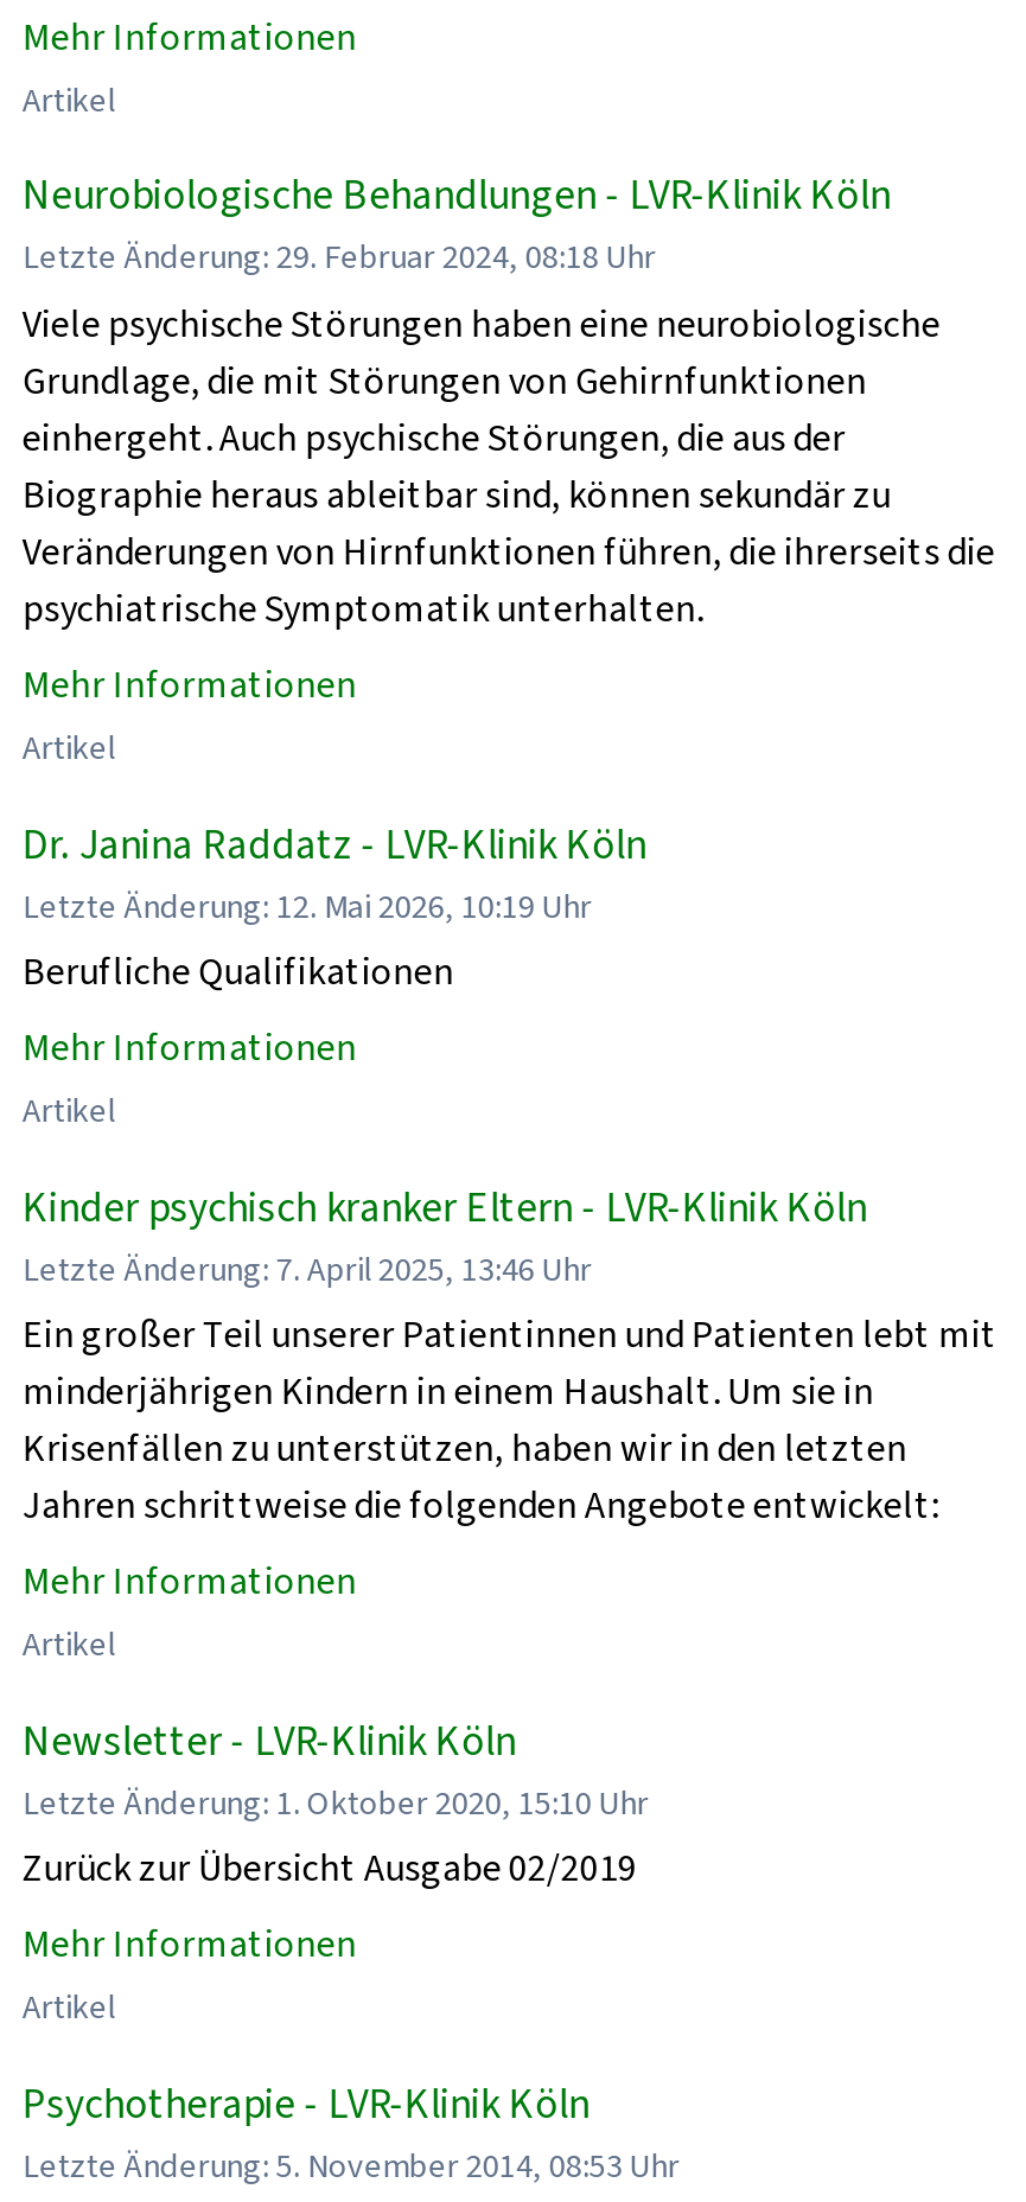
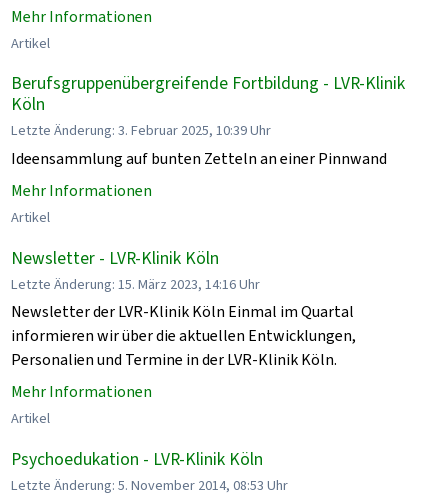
- Neurobiologische Behandlungen - LVR-Klinik Köln
- Letzte Änderung: 29. Februar 2024, 08:18 Uhr
- Viele psychische Störungen haben eine neurobiologische
- Grundlage, die mit Störungen von Gehirnfunktionen
- einhergeht. Auch psychische Störungen, die aus der
- Biographie heraus ableitbar sind, können sekundär zu
- Veränderungen von Hirnfunktionen führen, die ihrerseits die
- psychiatrische Symptomatik unterhalten.
- Mehr Informationen
- Artikel
- Dr. Janina Raddatz - LVR-Klinik Köln
- Letzte Änderung: 12. Mai 2026, 10:19 Uhr
- Berufliche Qualifikationen
- Mehr Informationen
- Artikel
- Kinder psychisch kranker Eltern - LVR-Klinik Köln
- Letzte Änderung: 7. April 2025, 13:46 Uhr
- Ein großer Teil unserer Patientinnen und Patienten lebt mit
- minderjährigen Kindern in einem Haushalt. Um sie in
- Krisenfällen zu unterstützen, haben wir in den letzten
- Jahren schrittweise die folgenden Angebote entwickelt:
+ Berufsgruppenübergreifende Fortbildung - LVR-Klinik
+ Köln
+ Letzte Änderung: 3. Februar 2025, 10:39 Uhr
+ Ideensammlung auf bunten Zetteln an einer Pinnwand

moved up: Mehr Informationen | Artikel | Newsletter - LVR-Klinik Köln

- Letzte Änderung: 1. Oktober 2020, 15:10 Uhr
- Zurück zur Übersicht Ausgabe 02/2019
+ Letzte Änderung: 15. März 2023, 14:16 Uhr
+ Newsletter der LVR-Klinik Köln Einmal im Quartal
+ informieren wir über die aktuellen Entwicklungen,
+ Personalien und Termine in der LVR-Klinik Köln.

- Psychotherapie - LVR-Klinik Köln
+ Psychoedukation - LVR-Klinik Köln
